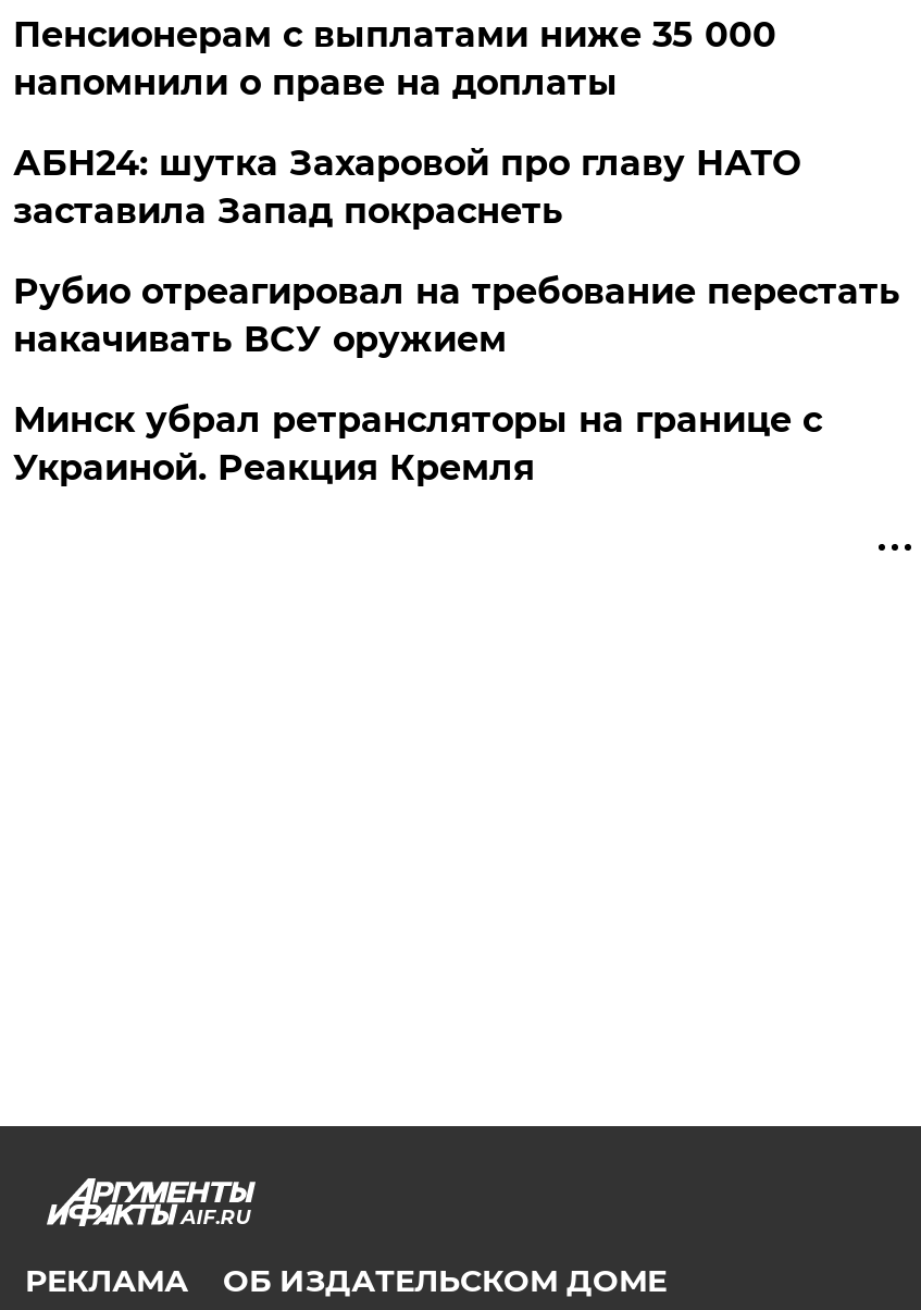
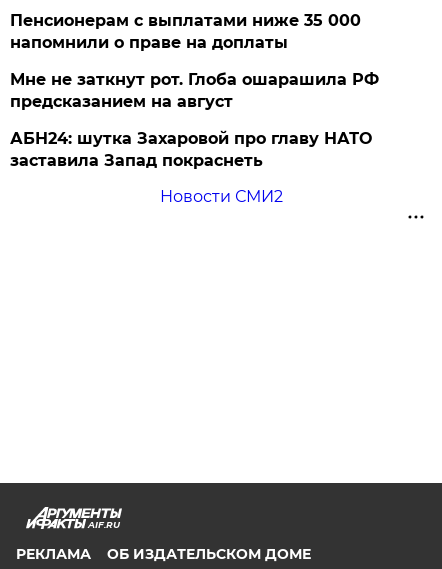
+ Мне не заткнут рот. Глоба ошарашила РФ
+ предсказанием на август

moved down: АБН24: шутка Захаровой про главу НАТО | заставила Запад покраснеть

- Рубио отреагировал на требование перестать
- накачивать ВСУ оружием
- Минск убрал ретрансляторы на границе с
- Украиной. Реакция Кремля
+ Новости СМИ2
